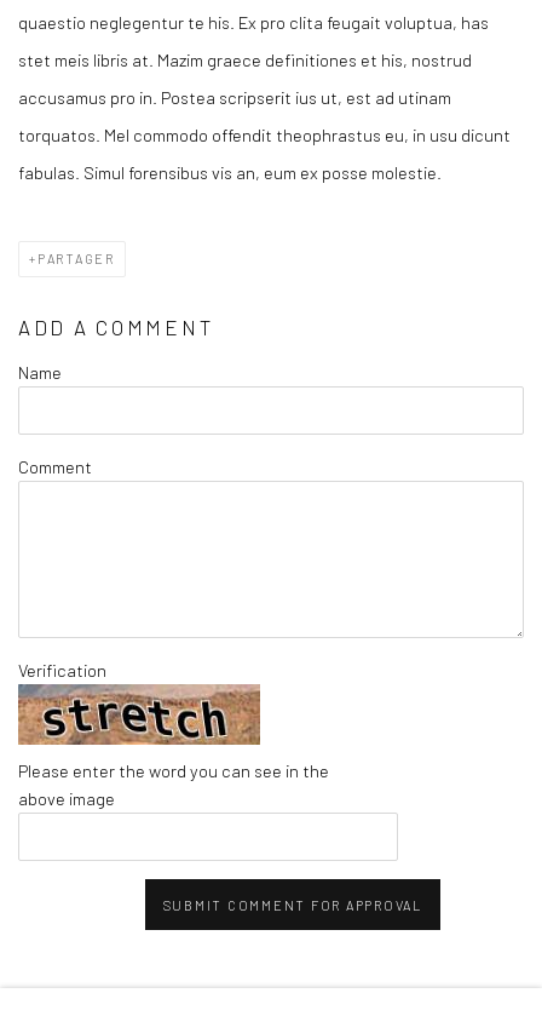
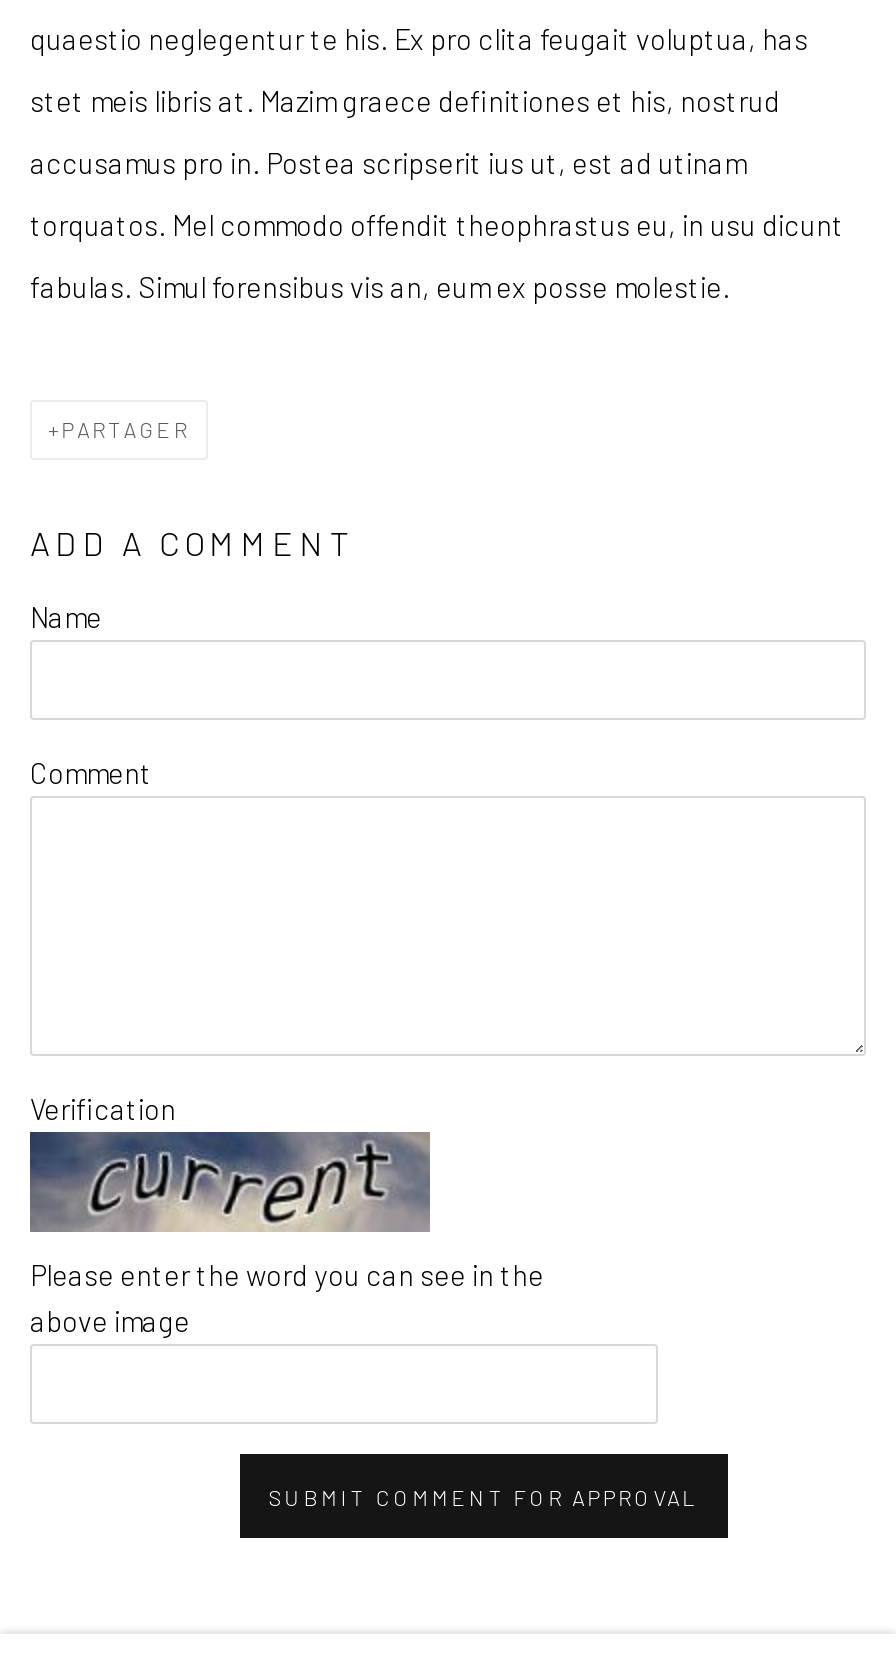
- [image]
+ [image]
